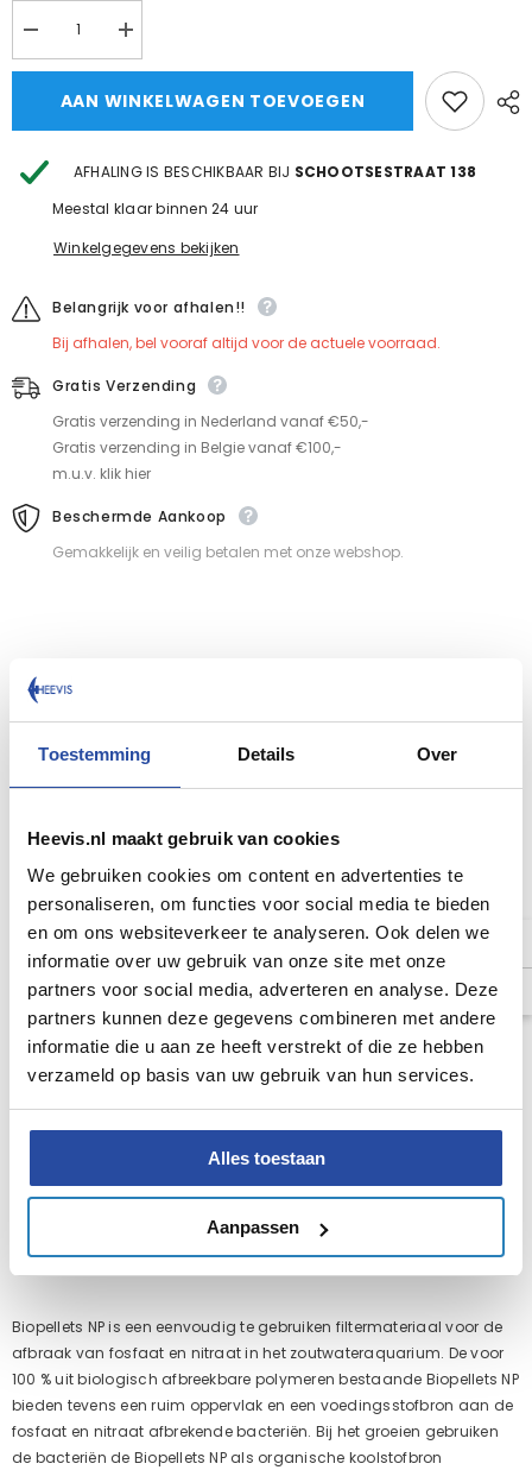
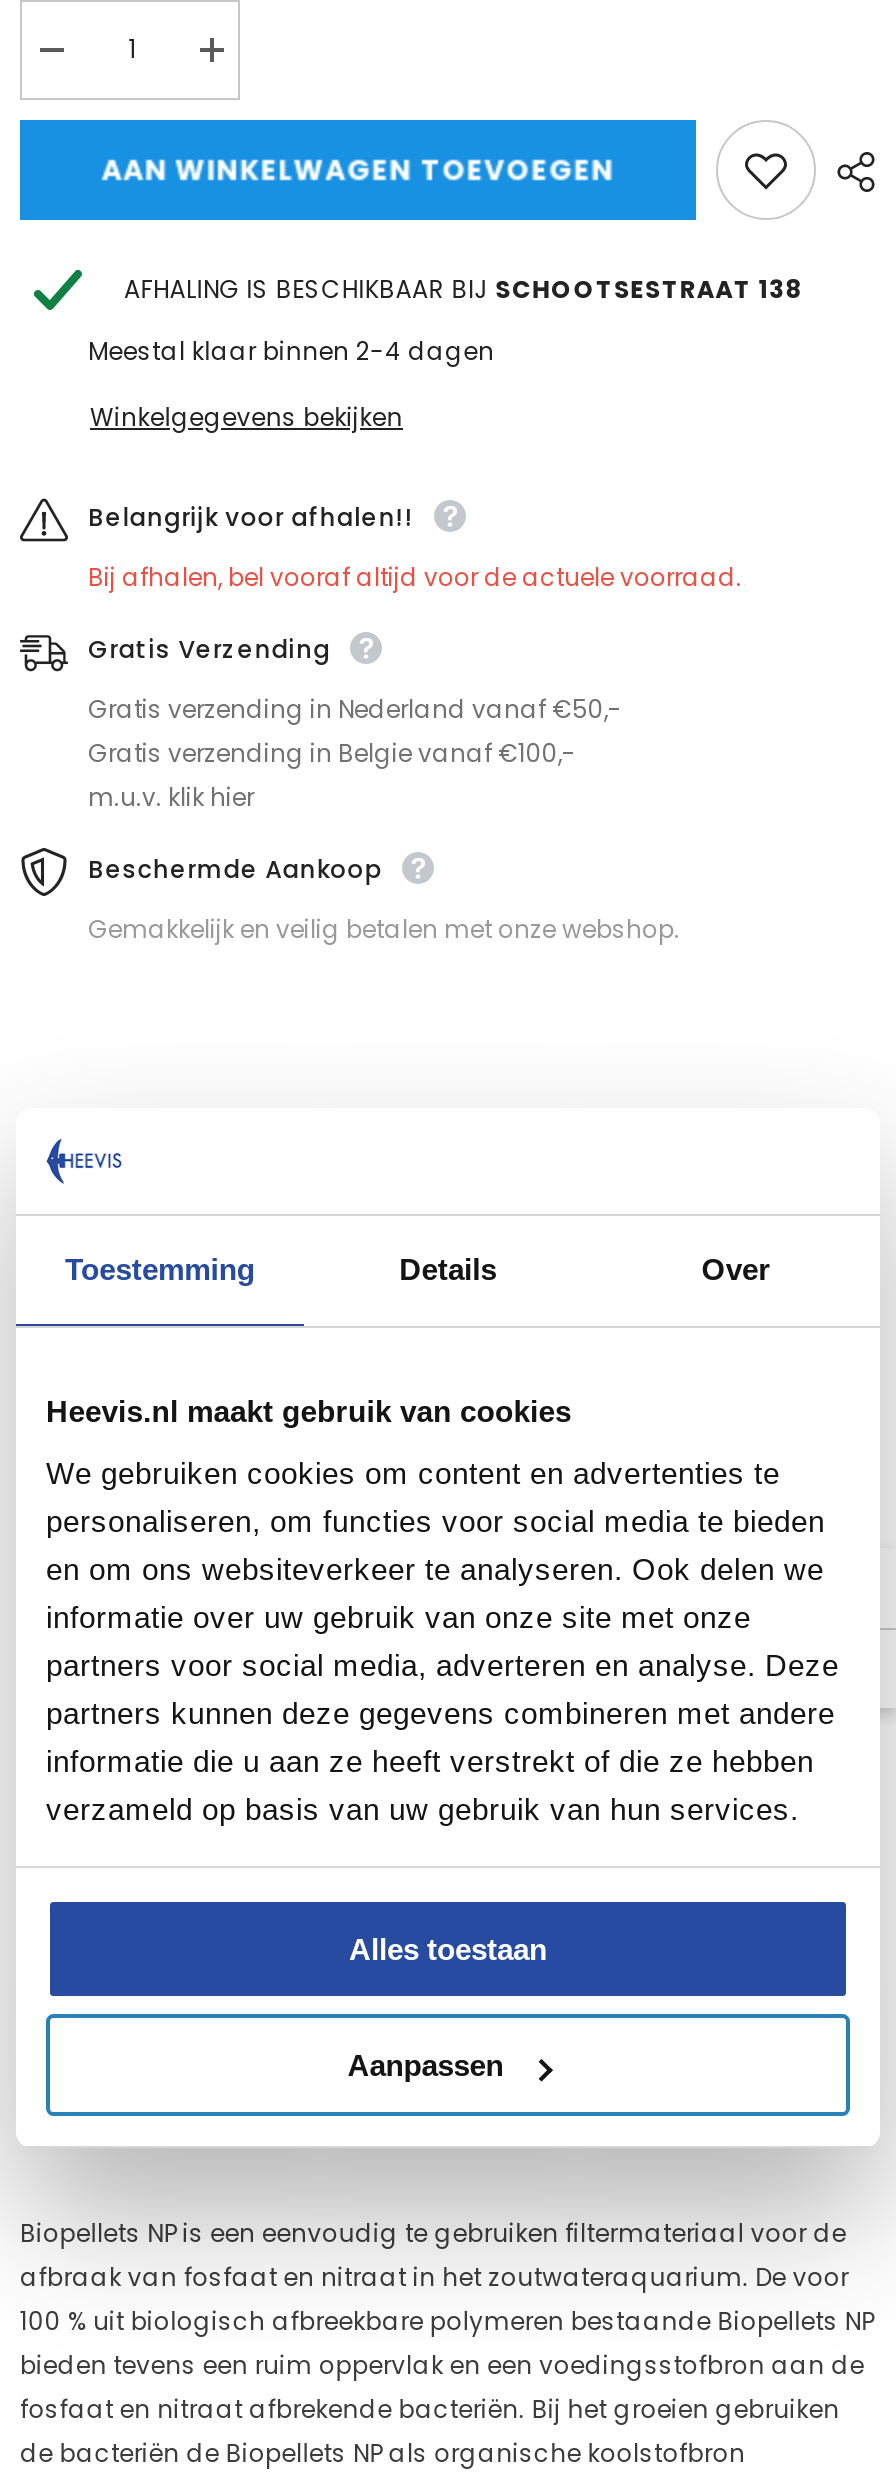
- Meestal klaar binnen 24 uur
+ Meestal klaar binnen 2-4 dagen
